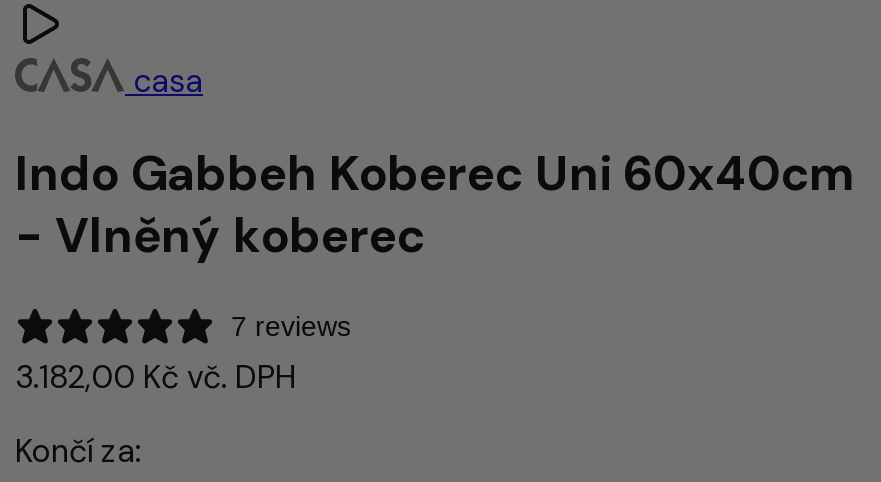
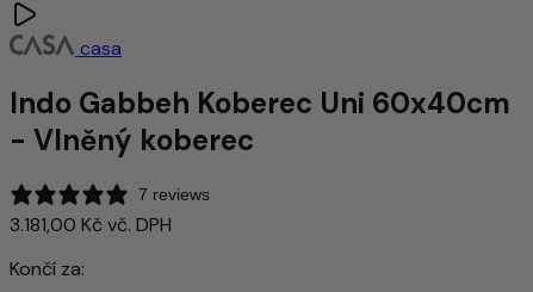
- 3.182,00 Kč vč. DPH
+ 3.181,00 Kč vč. DPH
